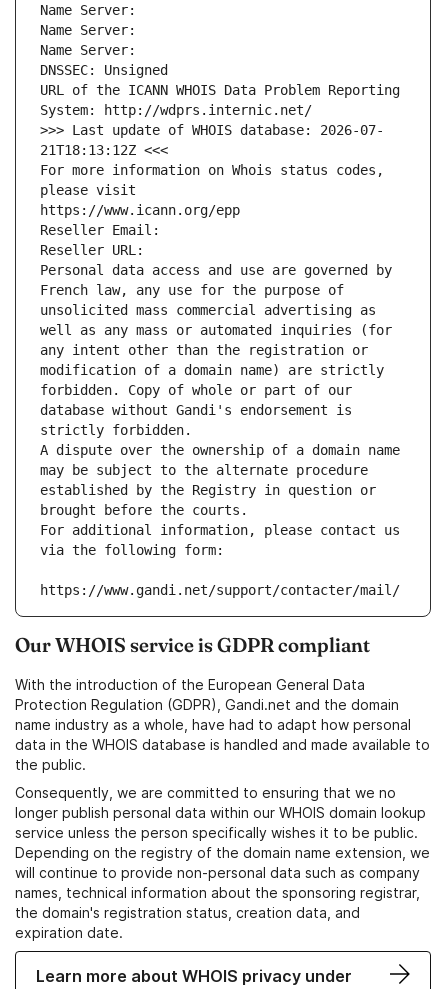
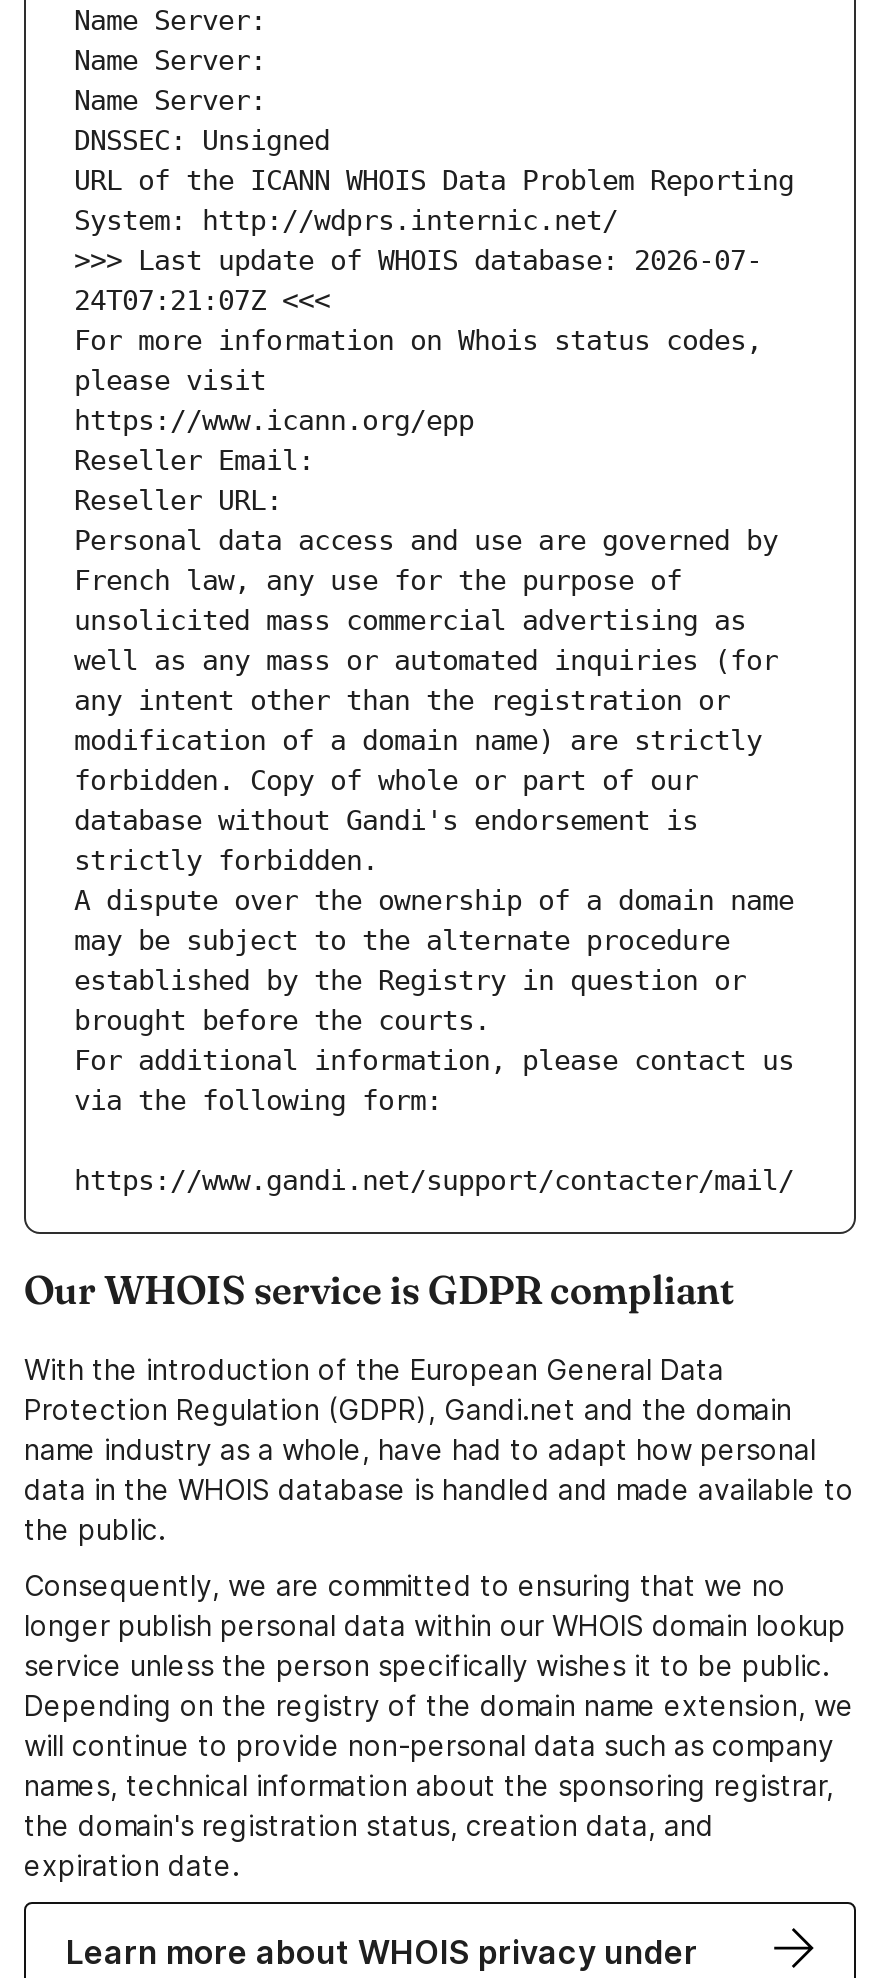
- 21T18:13:12Z <<<
+ 24T07:21:07Z <<<
